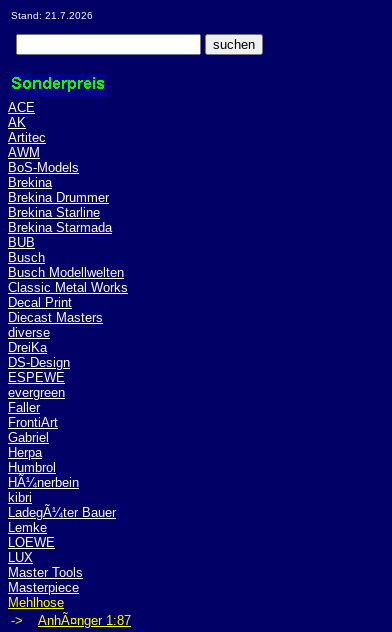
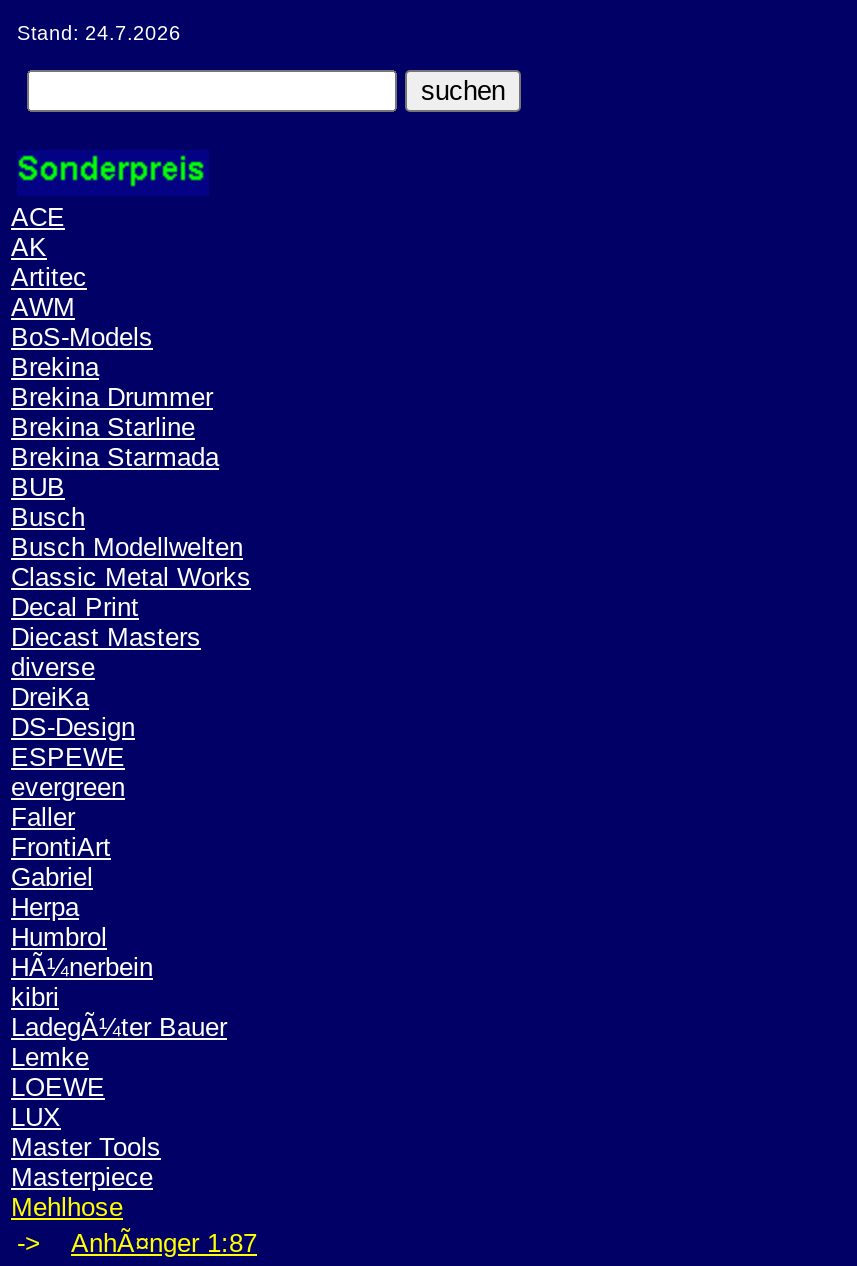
- Stand: 21.7.2026
+ Stand: 24.7.2026
